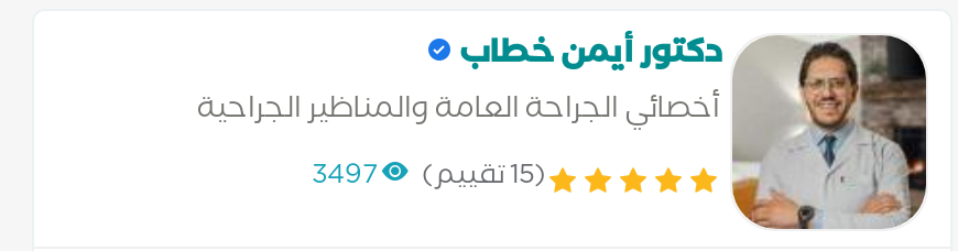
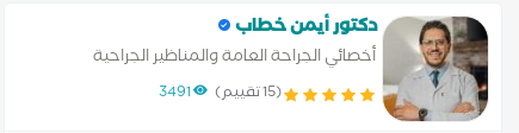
- 3497
+ 3491
